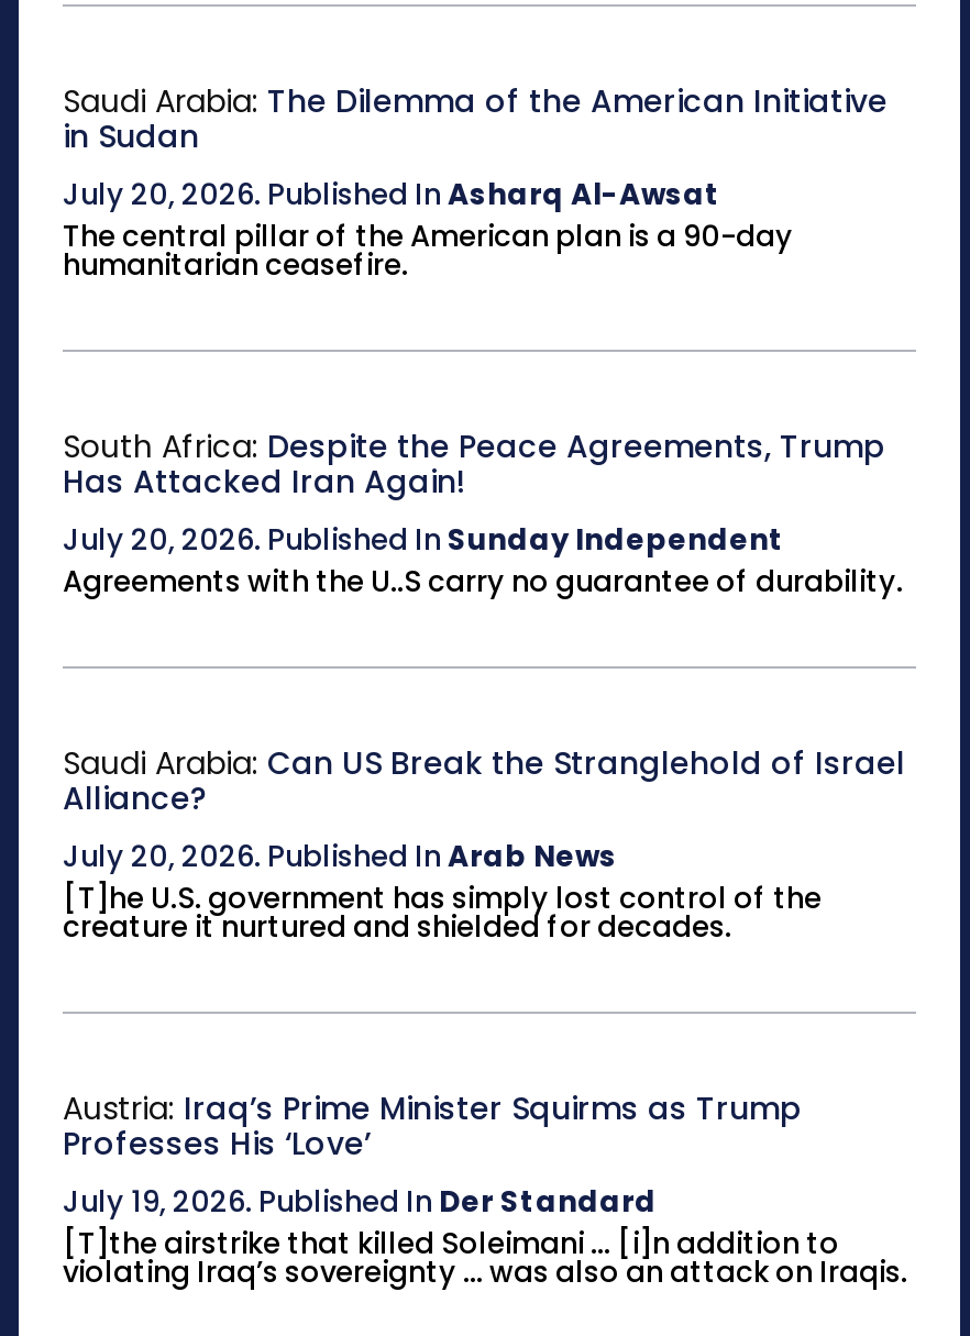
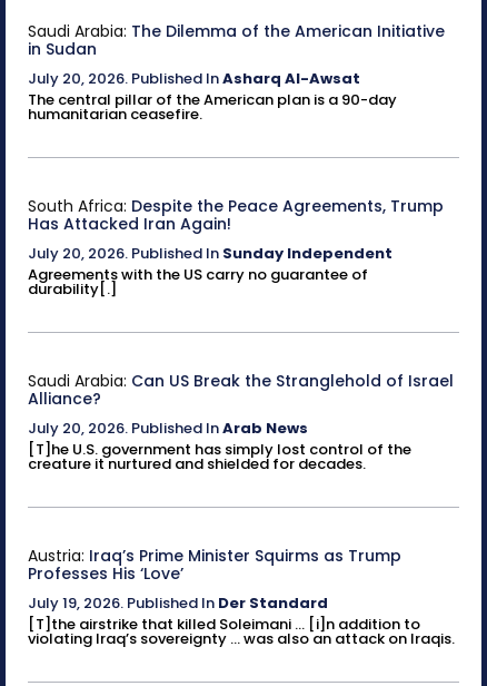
- Agreements with the U..S carry no guarantee of durability.
+ Agreements with the US carry no guarantee of
+ durability[.]
